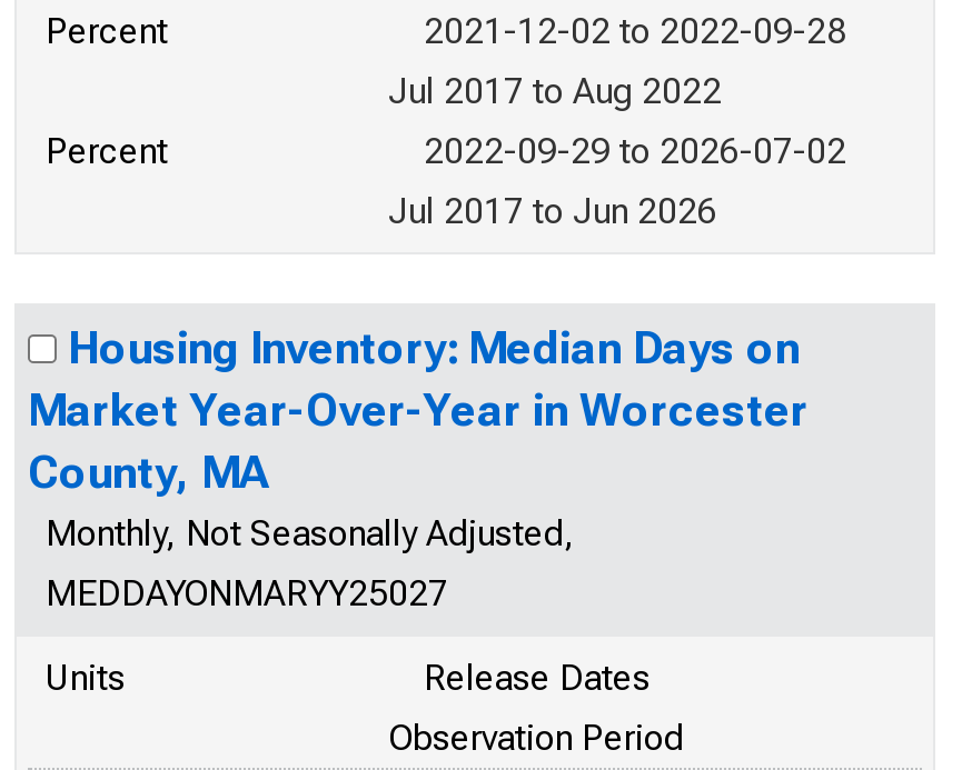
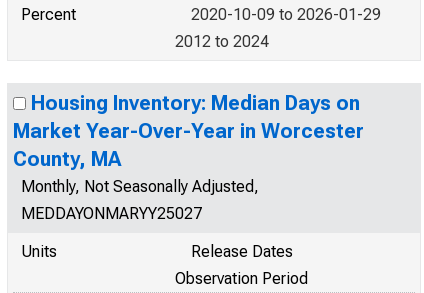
- 2021-12-02 to 2022-09-28
- Jul 2017 to Aug 2022
- Percent
- 2022-09-29 to 2026-07-02
- Jul 2017 to Jun 2026
+ 2020-10-09 to 2026-01-29
+ 2012 to 2024
